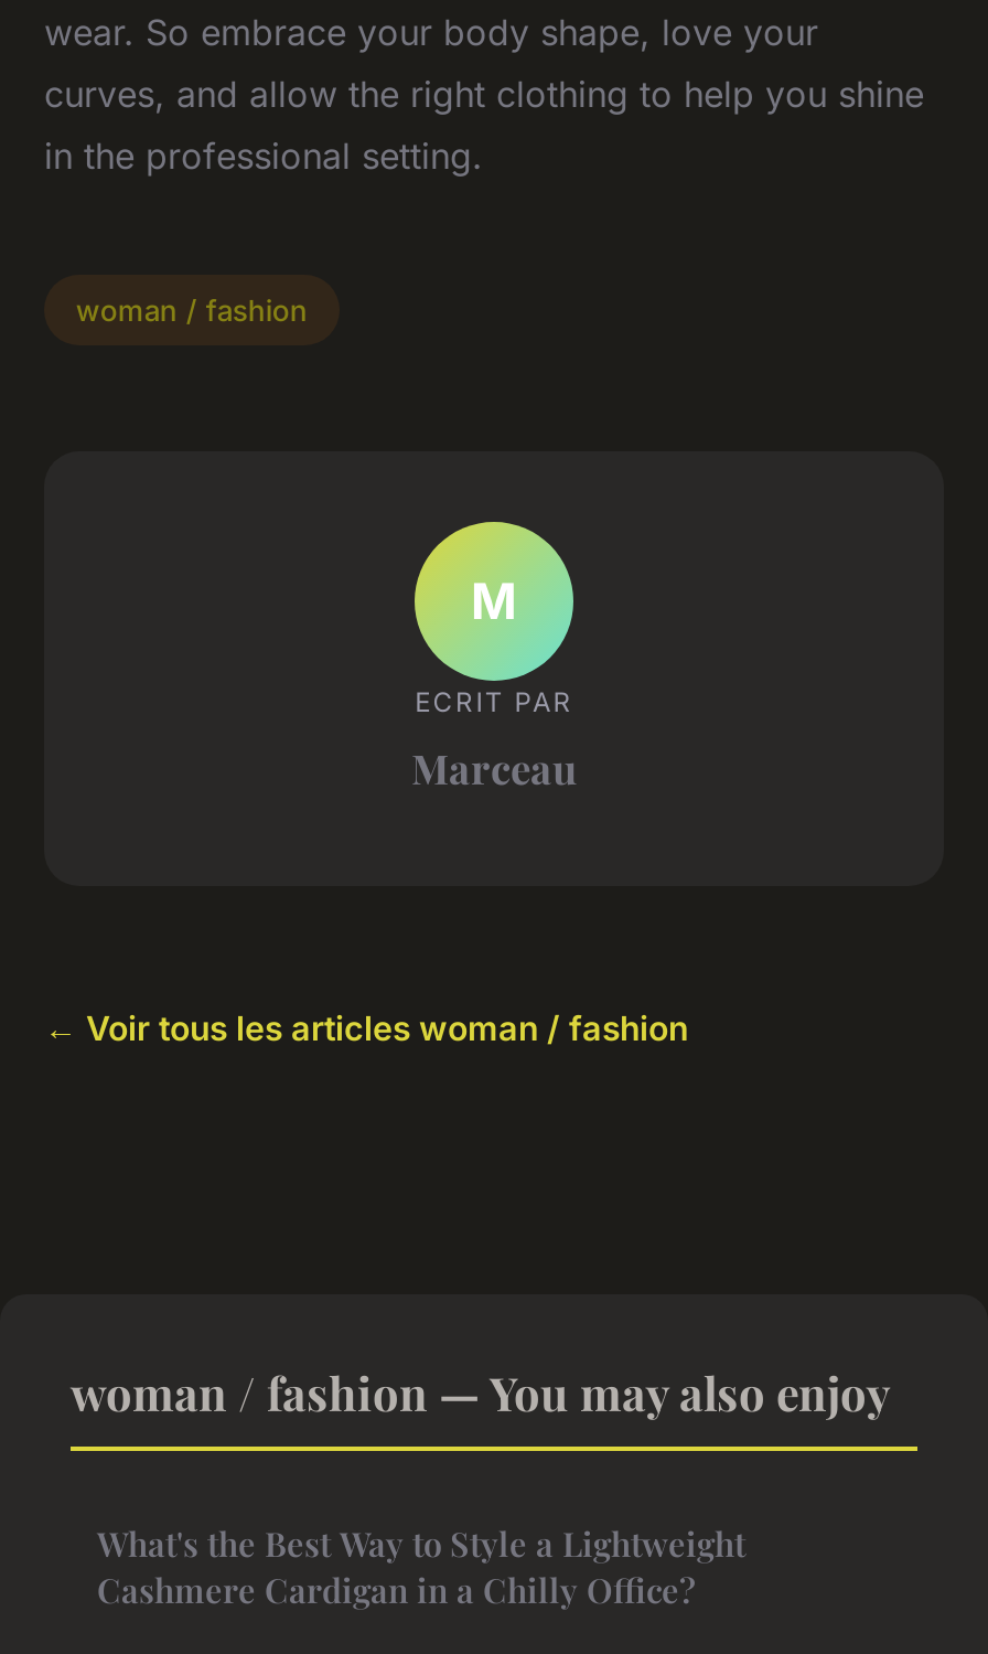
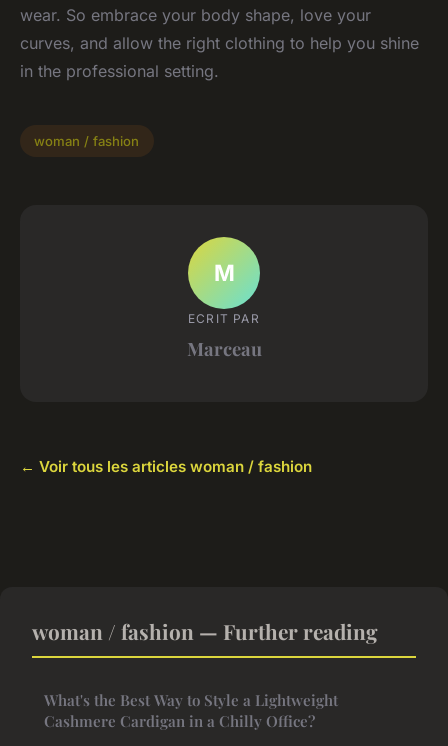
- woman / fashion — You may also enjoy
+ woman / fashion — Further reading
